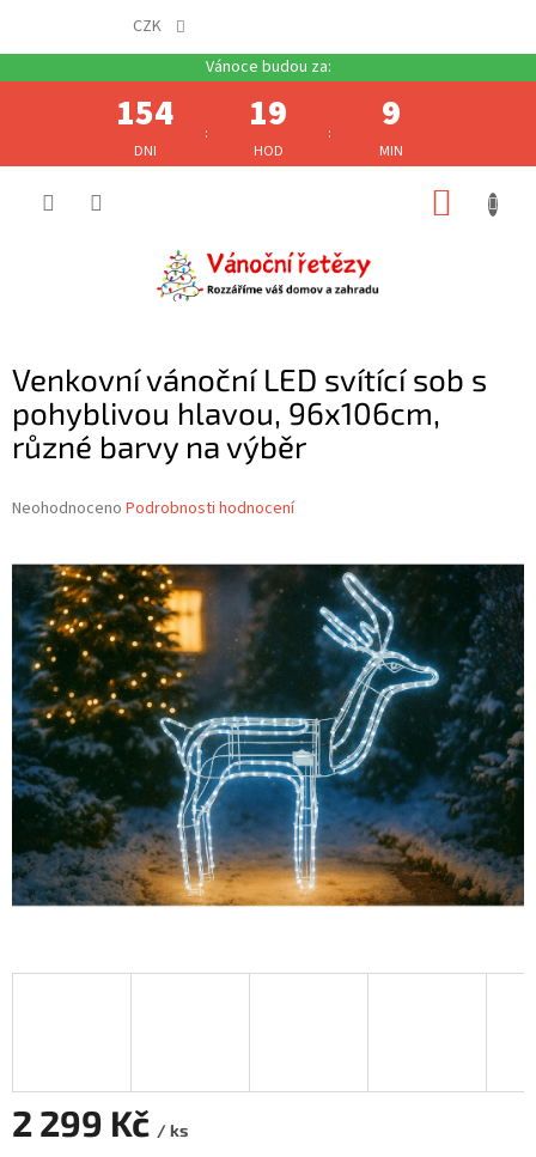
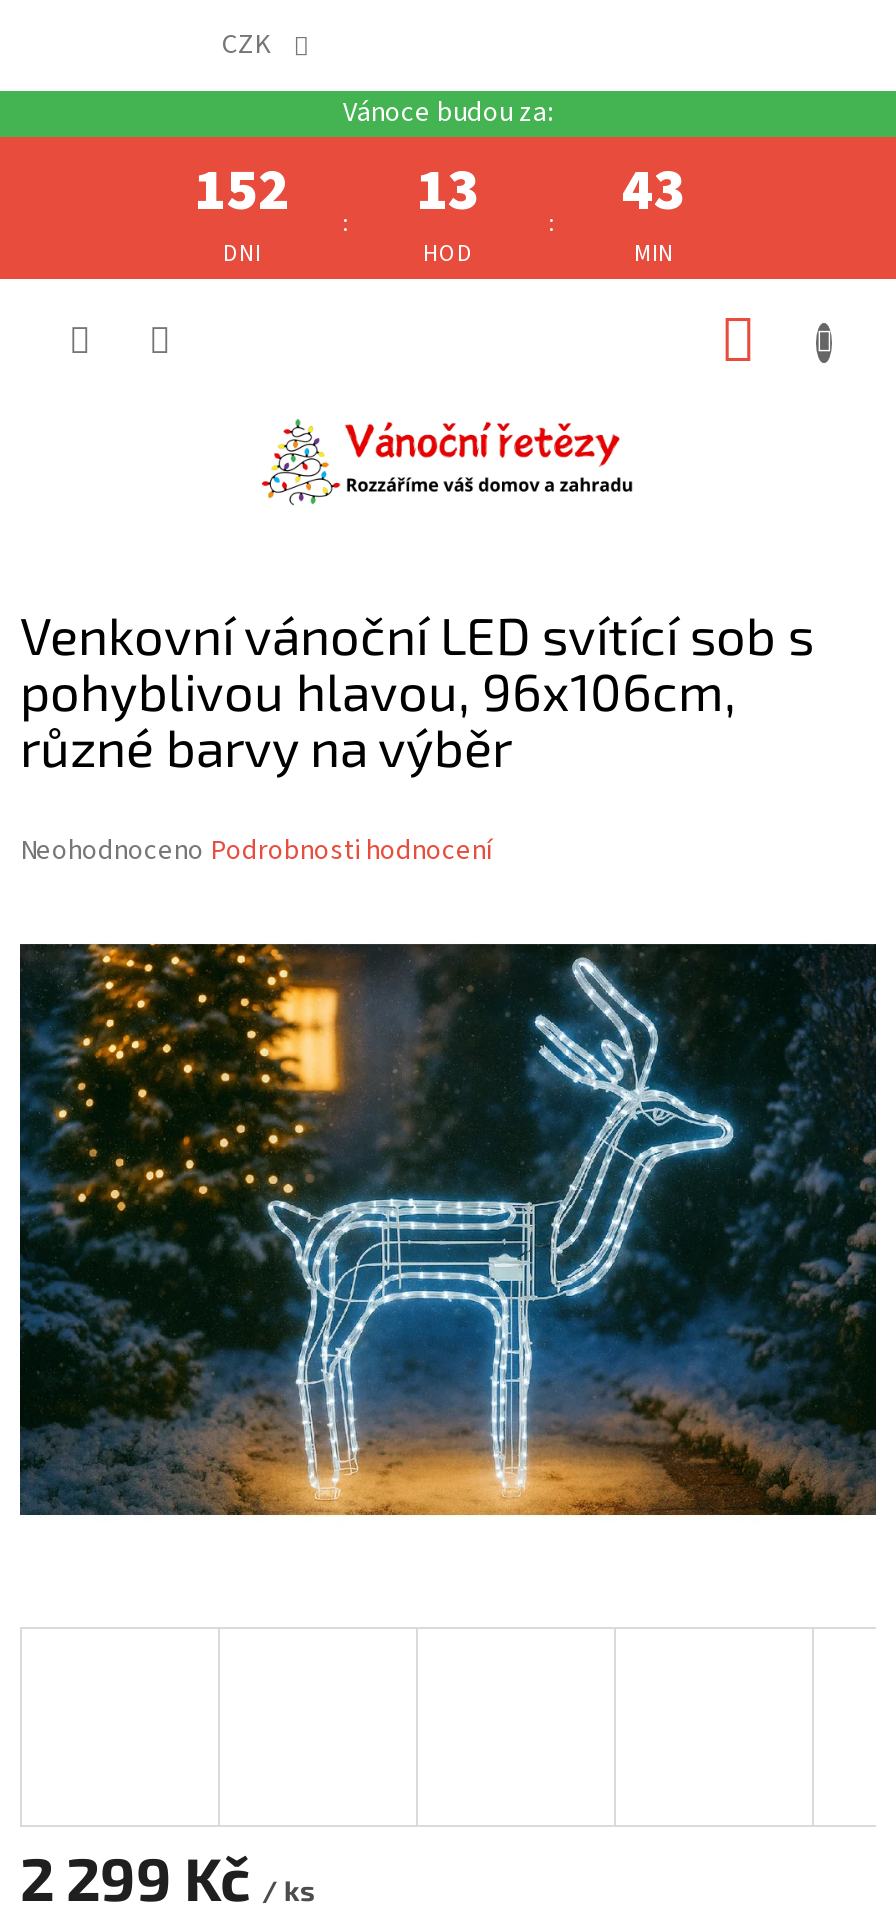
- 154
+ 152

- 19
+ 13

- 9
+ 43
